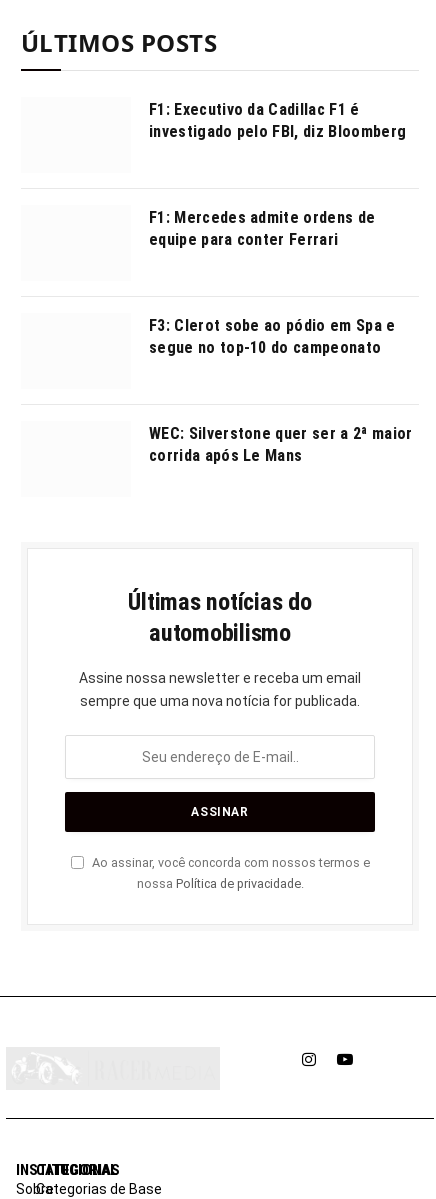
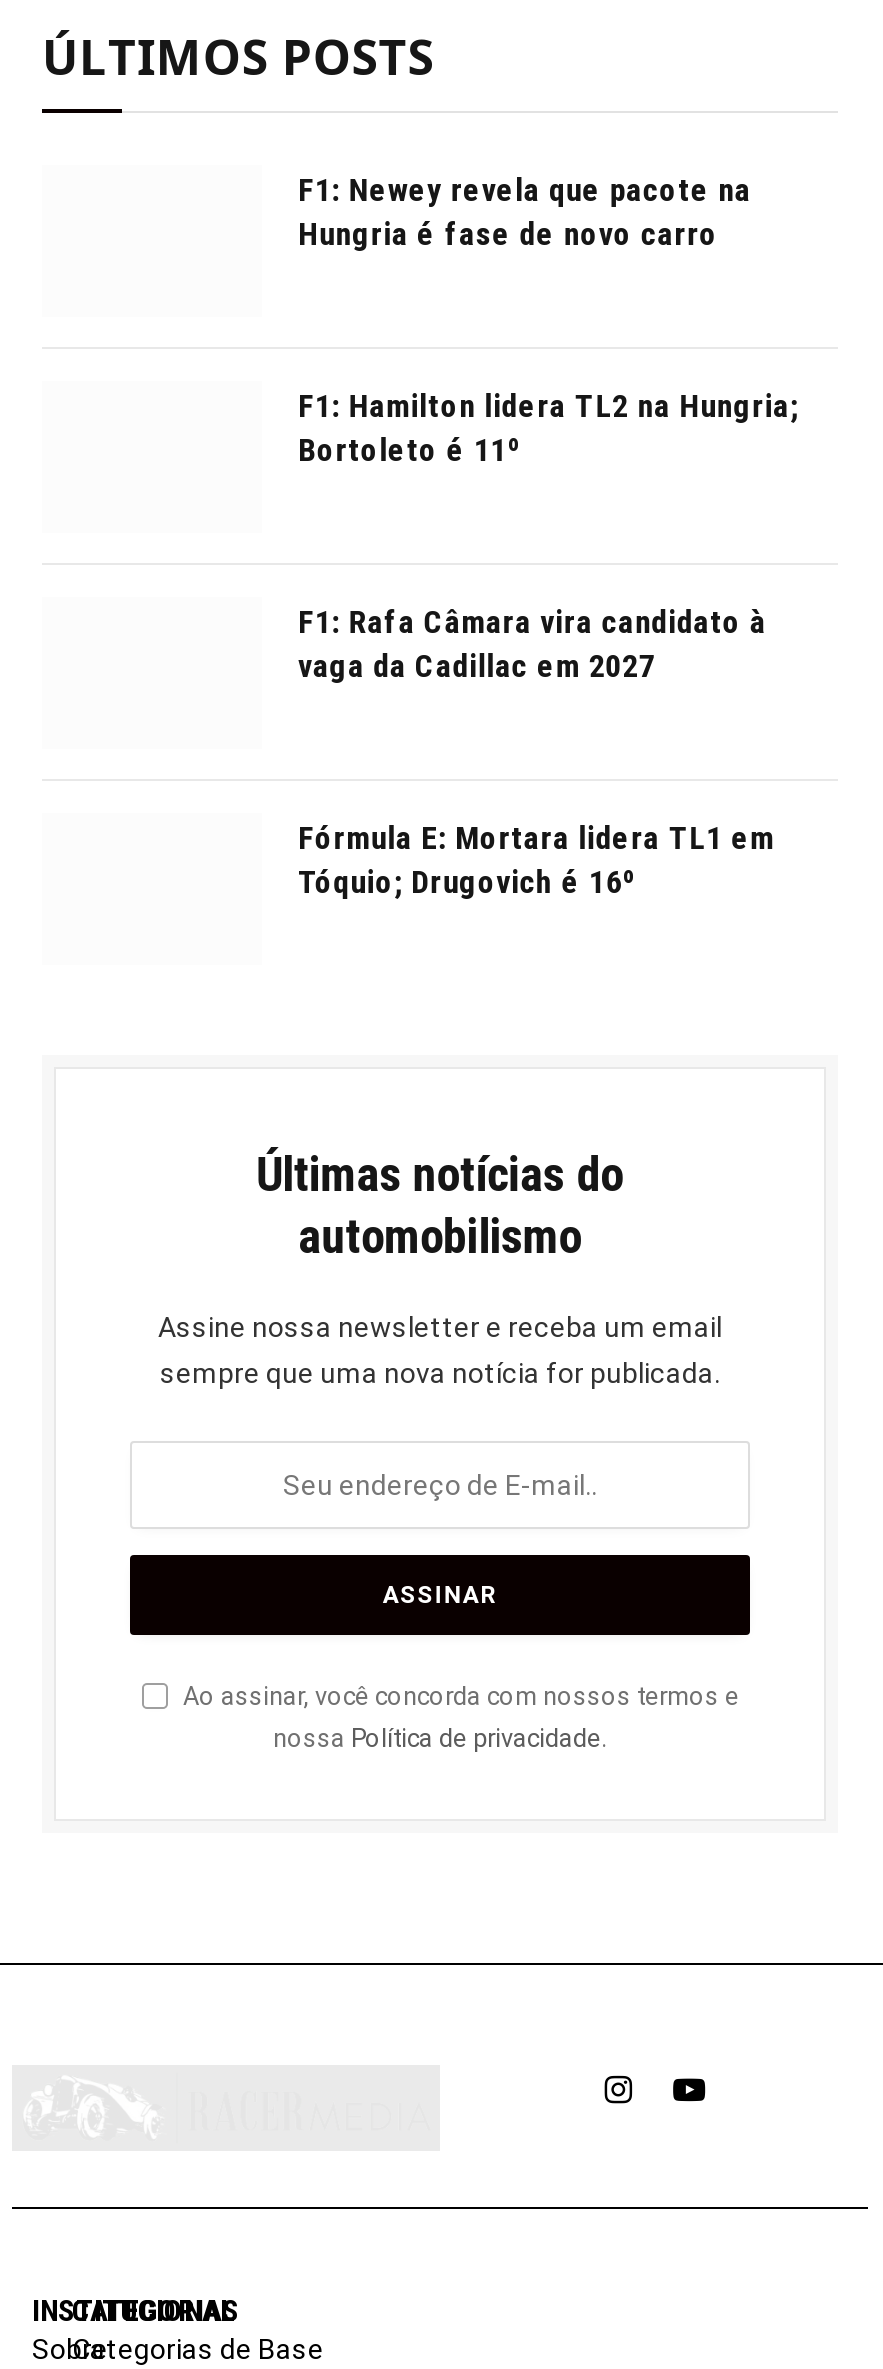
- F1: Executivo da Cadillac F1 é
- investigado pelo FBI, diz Bloomberg
+ F1: Newey revela que pacote na
+ Hungria é fase de novo carro

- F1: Mercedes admite ordens de
- equipe para conter Ferrari
+ F1: Hamilton lidera TL2 na Hungria;
+ Bortoleto é 11º

- F3: Clerot sobe ao pódio em Spa e
- segue no top-10 do campeonato
+ F1: Rafa Câmara vira candidato à
+ vaga da Cadillac em 2027

- WEC: Silverstone quer ser a 2ª maior
- corrida após Le Mans
+ Fórmula E: Mortara lidera TL1 em
+ Tóquio; Drugovich é 16º
